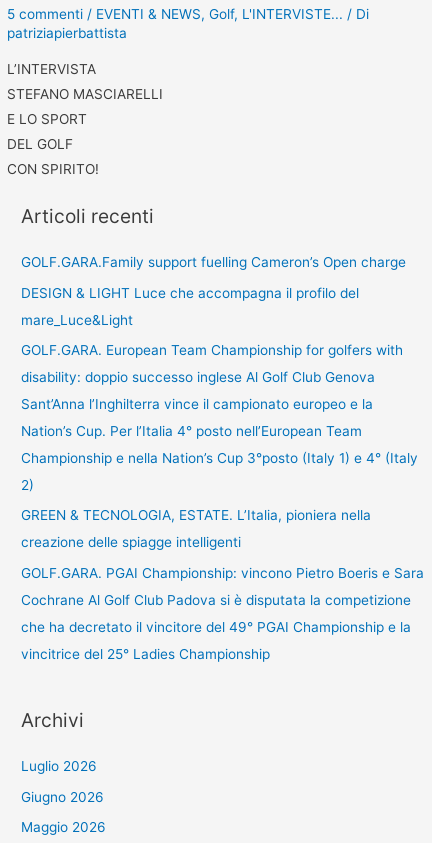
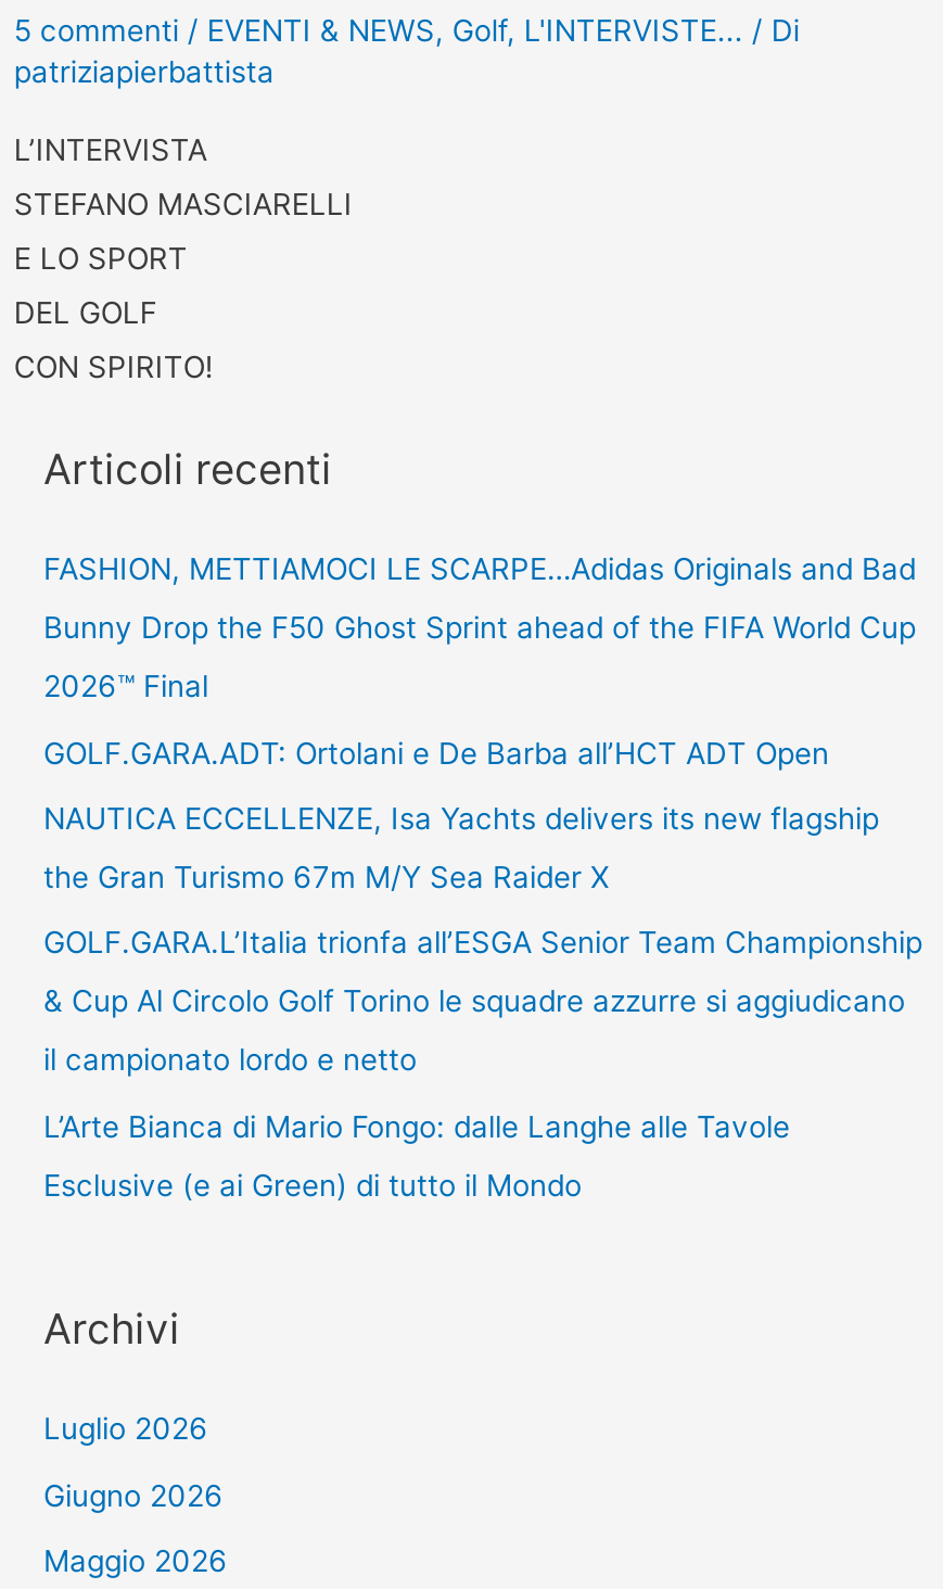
- GOLF.GARA.Family support fuelling Cameron’s Open charge
- DESIGN & LIGHT Luce che accompagna il profilo del
- mare_Luce&Light
- GOLF.GARA. European Team Championship for golfers with
- disability: doppio successo inglese Al Golf Club Genova
- Sant’Anna l’Inghilterra vince il campionato europeo e la
- Nation’s Cup. Per l’Italia 4° posto nell’European Team
- Championship e nella Nation’s Cup 3°posto (Italy 1) e 4° (Italy
- 2)
- GREEN & TECNOLOGIA, ESTATE. L’Italia, pioniera nella
- creazione delle spiagge intelligenti
- GOLF.GARA. PGAI Championship: vincono Pietro Boeris e Sara
- Cochrane Al Golf Club Padova si è disputata la competizione
- che ha decretato il vincitore del 49° PGAI Championship e la
- vincitrice del 25° Ladies Championship
+ FASHION, METTIAMOCI LE SCARPE…Adidas Originals and Bad
+ Bunny Drop the F50 Ghost Sprint ahead of the FIFA World Cup
+ 2026™ Final
+ GOLF.GARA.ADT: Ortolani e De Barba all’HCT ADT Open
+ NAUTICA ECCELLENZE, Isa Yachts delivers its new flagship
+ the Gran Turismo 67m M/Y Sea Raider X
+ GOLF.GARA.L’Italia trionfa all’ESGA Senior Team Championship
+ & Cup Al Circolo Golf Torino le squadre azzurre si aggiudicano
+ il campionato lordo e netto
+ L’Arte Bianca di Mario Fongo: dalle Langhe alle Tavole
+ Esclusive (e ai Green) di tutto il Mondo
